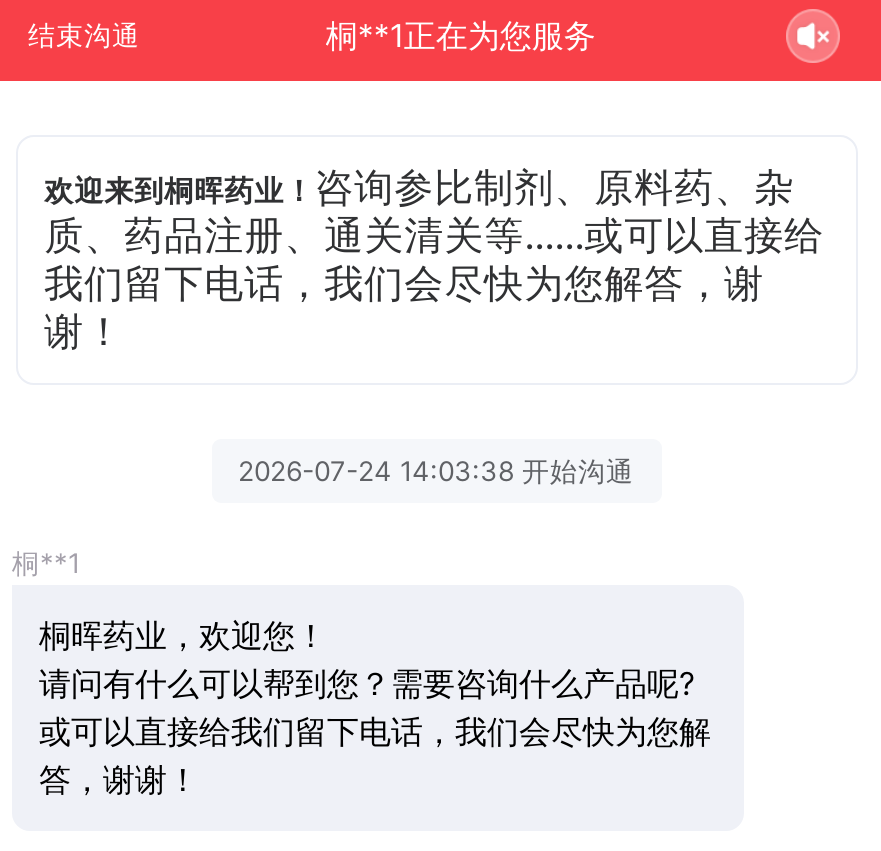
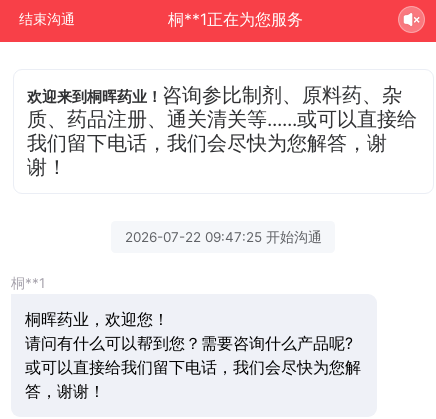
- 2026-07-24 14:03:38 开始沟通
+ 2026-07-22 09:47:25 开始沟通
